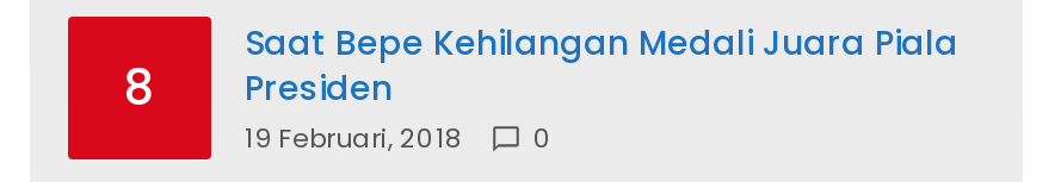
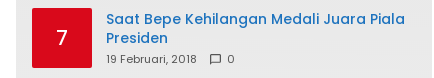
- 8 Presiden
+ 7 Presiden
